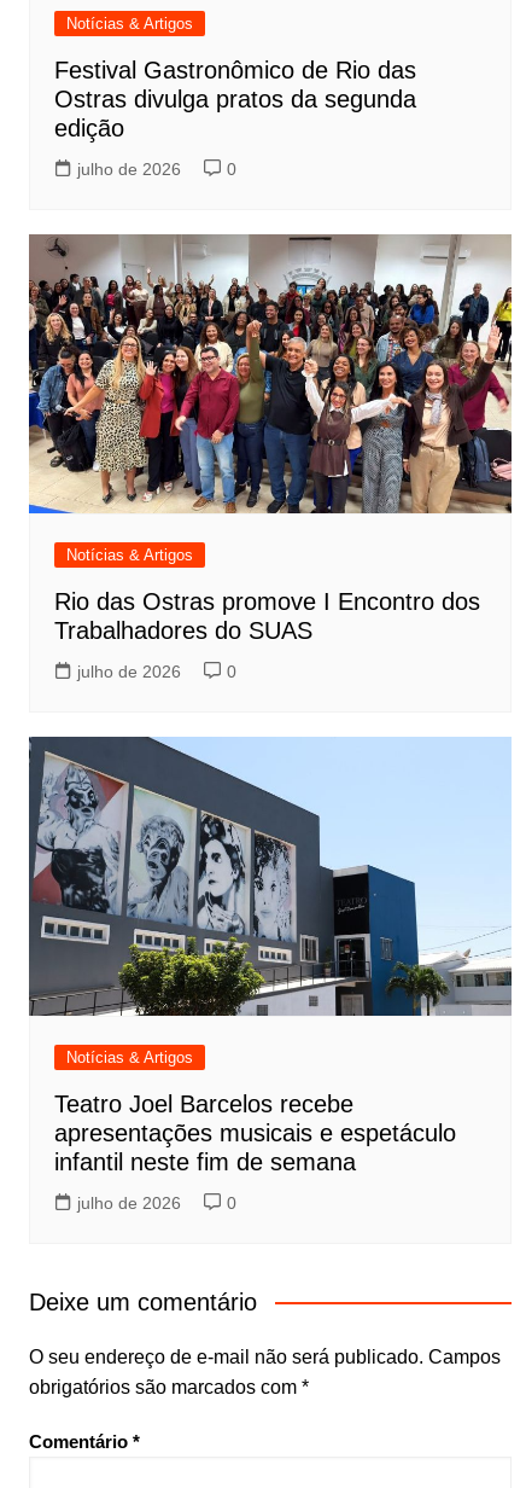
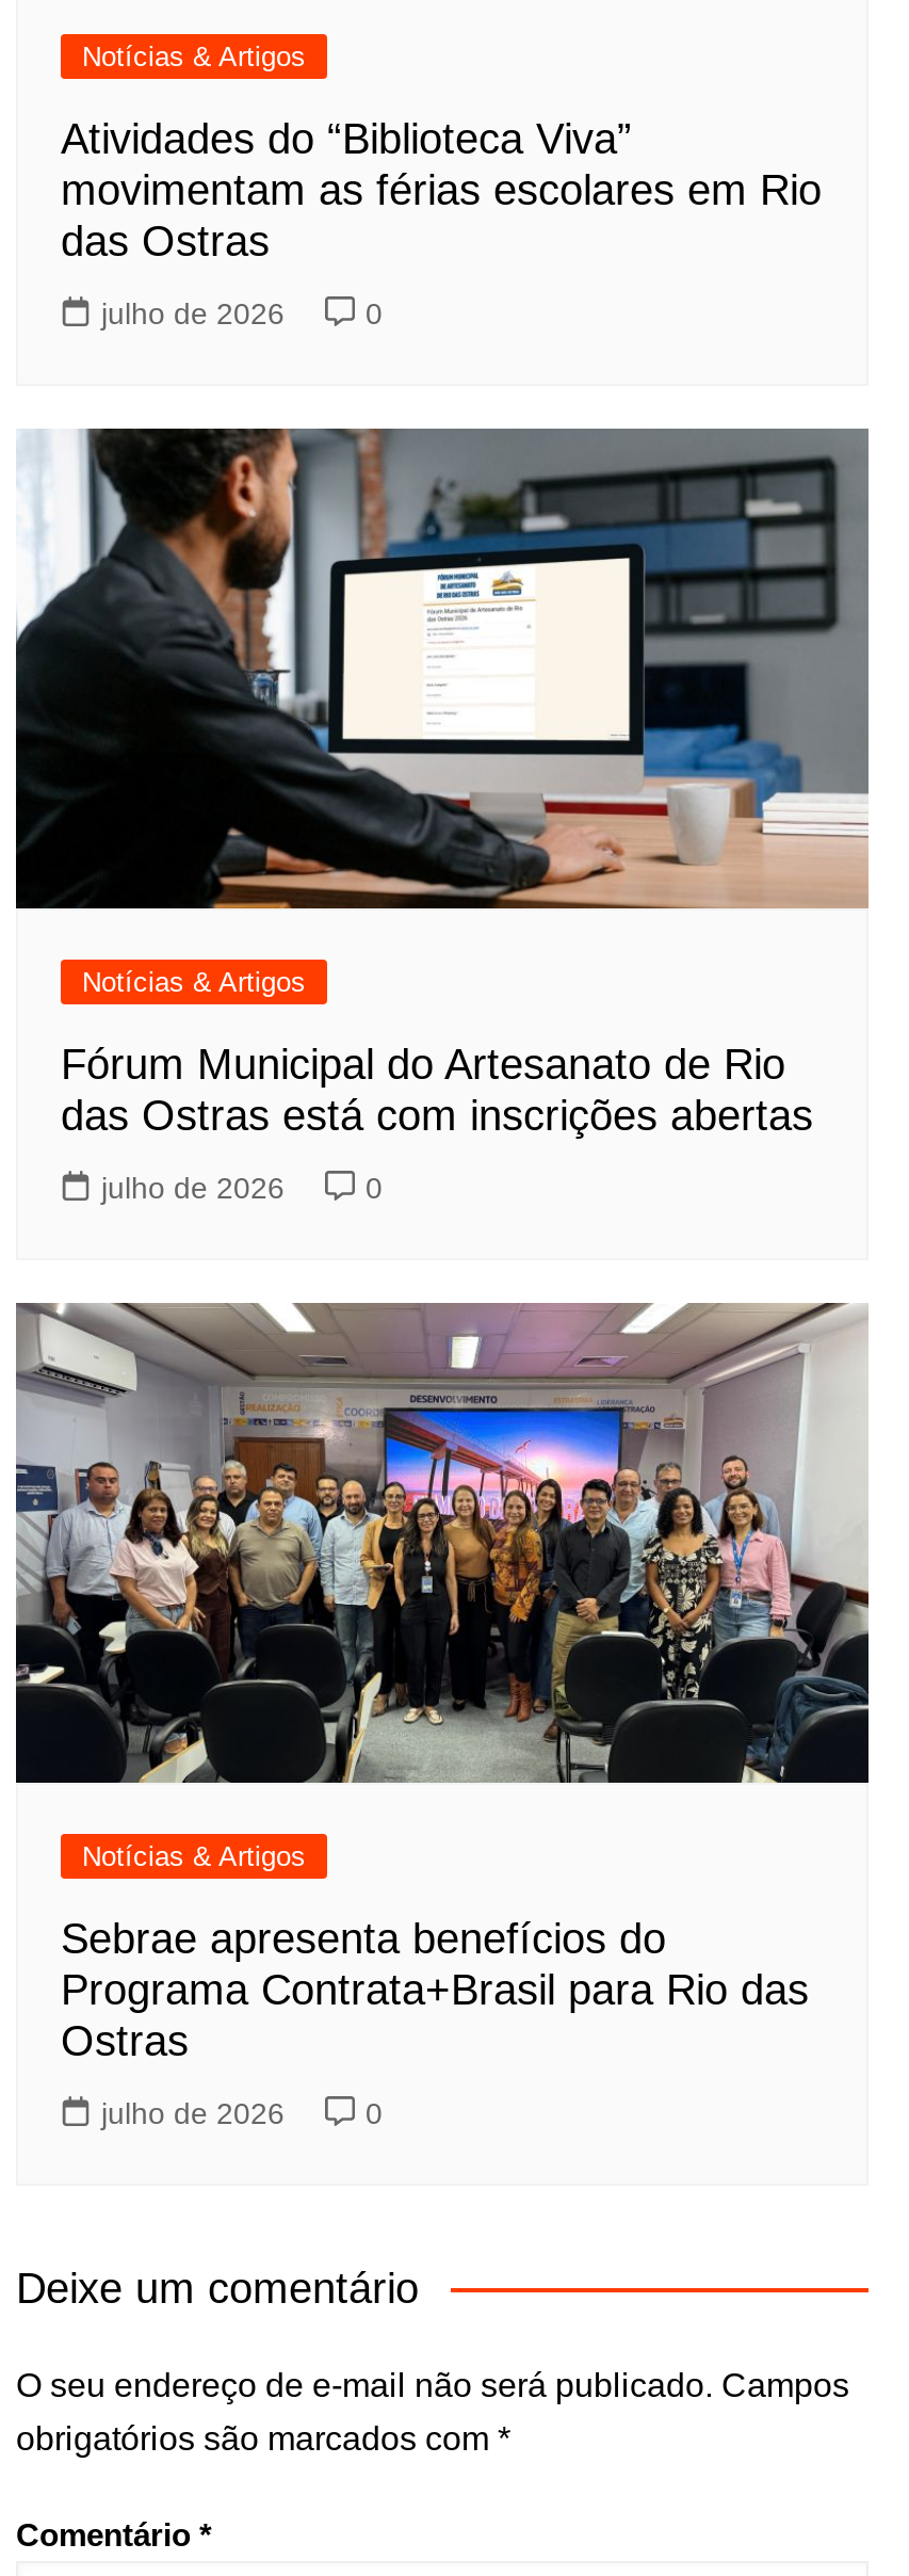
- Festival Gastronômico de Rio das
- Ostras divulga pratos da segunda
- edição
+ Atividades do “Biblioteca Viva”
+ movimentam as férias escolares em Rio
+ das Ostras

- [image]
+ [image]

- Rio das Ostras promove I Encontro dos
- Trabalhadores do SUAS
+ Fórum Municipal do Artesanato de Rio
+ das Ostras está com inscrições abertas

- [image]
+ [image]

- Teatro Joel Barcelos recebe
- apresentações musicais e espetáculo
- infantil neste fim de semana
+ Sebrae apresenta benefícios do
+ Programa Contrata+Brasil para Rio das
+ Ostras
